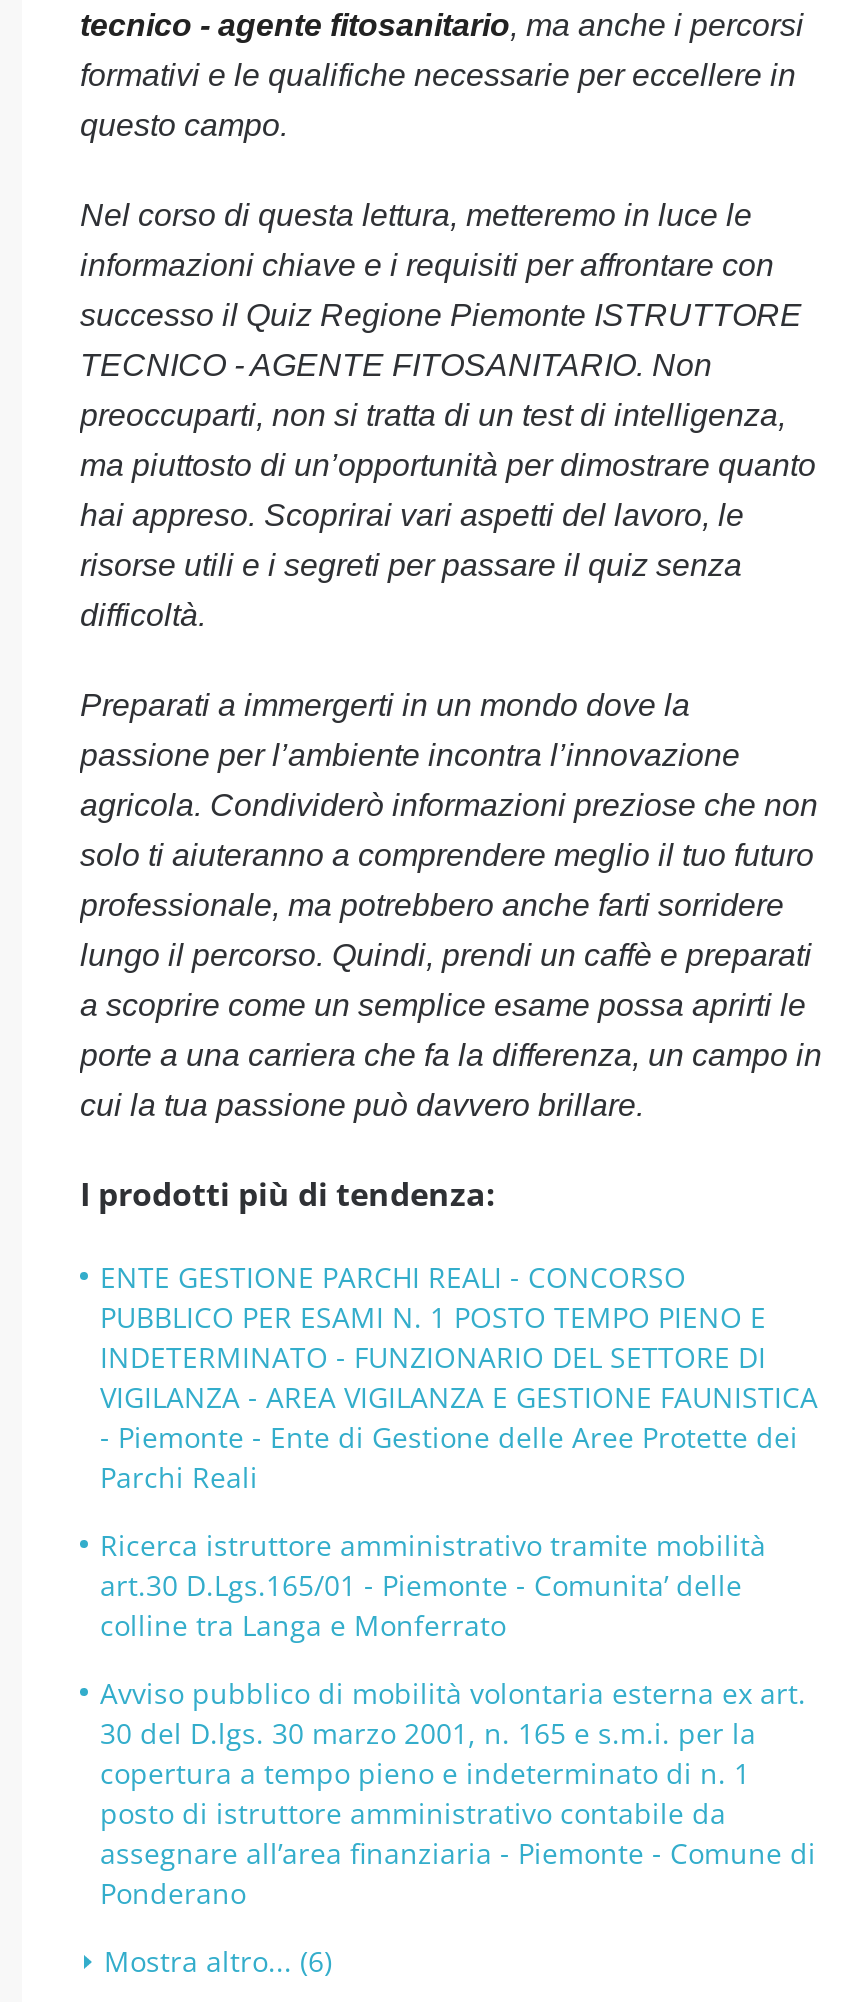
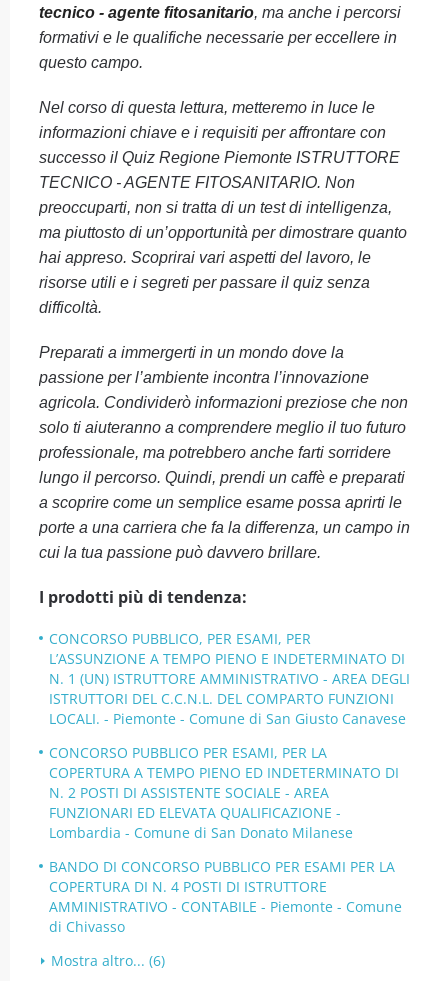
- ENTE GESTIONE PARCHI REALI - CONCORSO
- PUBBLICO PER ESAMI N. 1 POSTO TEMPO PIENO E
- INDETERMINATO - FUNZIONARIO DEL SETTORE DI
- VIGILANZA - AREA VIGILANZA E GESTIONE FAUNISTICA
- - Piemonte - Ente di Gestione delle Aree Protette dei
- Parchi Reali
+ CONCORSO PUBBLICO, PER ESAMI, PER
+ L’ASSUNZIONE A TEMPO PIENO E INDETERMINATO DI
+ N. 1 (UN) ISTRUTTORE AMMINISTRATIVO - AREA DEGLI
+ ISTRUTTORI DEL C.C.N.L. DEL COMPARTO FUNZIONI
+ LOCALI. - Piemonte - Comune di San Giusto Canavese

- Ricerca istruttore amministrativo tramite mobilità
- art.30 D.Lgs.165/01 - Piemonte - Comunita’ delle
- colline tra Langa e Monferrato
+ CONCORSO PUBBLICO PER ESAMI, PER LA
+ COPERTURA A TEMPO PIENO ED INDETERMINATO DI
+ N. 2 POSTI DI ASSISTENTE SOCIALE - AREA
+ FUNZIONARI ED ELEVATA QUALIFICAZIONE -
+ Lombardia - Comune di San Donato Milanese

- Avviso pubblico di mobilità volontaria esterna ex art.
- 30 del D.lgs. 30 marzo 2001, n. 165 e s.m.i. per la
- copertura a tempo pieno e indeterminato di n. 1
- posto di istruttore amministrativo contabile da
- assegnare all’area finanziaria - Piemonte - Comune di
- Ponderano
+ BANDO DI CONCORSO PUBBLICO PER ESAMI PER LA
+ COPERTURA DI N. 4 POSTI DI ISTRUTTORE
+ AMMINISTRATIVO - CONTABILE - Piemonte - Comune
+ di Chivasso
